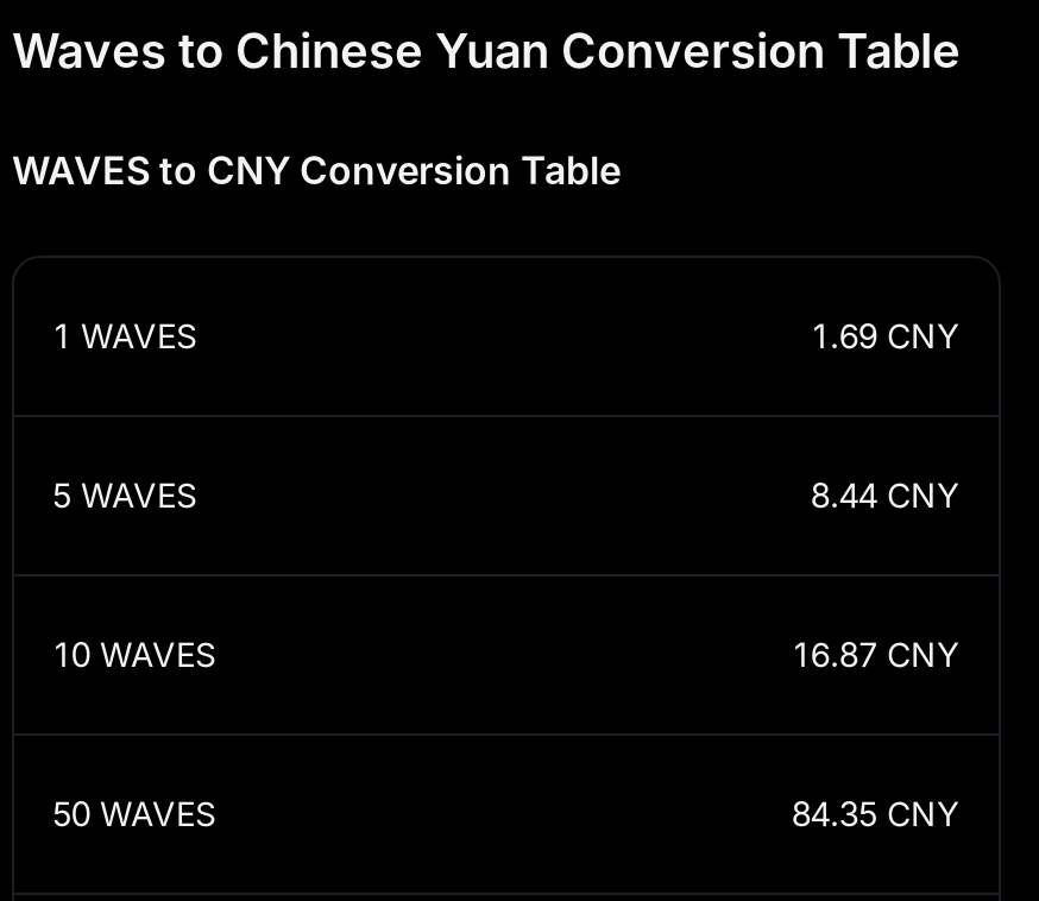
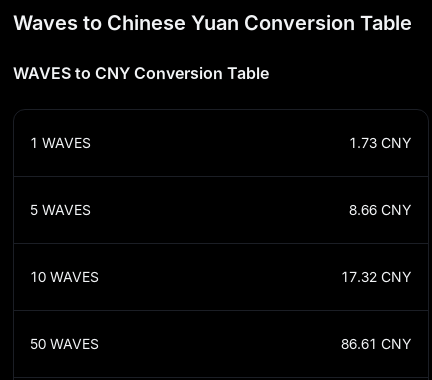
- 1.69 CNY
+ 1.73 CNY

- 8.44 CNY
+ 8.66 CNY

- 16.87 CNY
+ 17.32 CNY

- 84.35 CNY
+ 86.61 CNY
